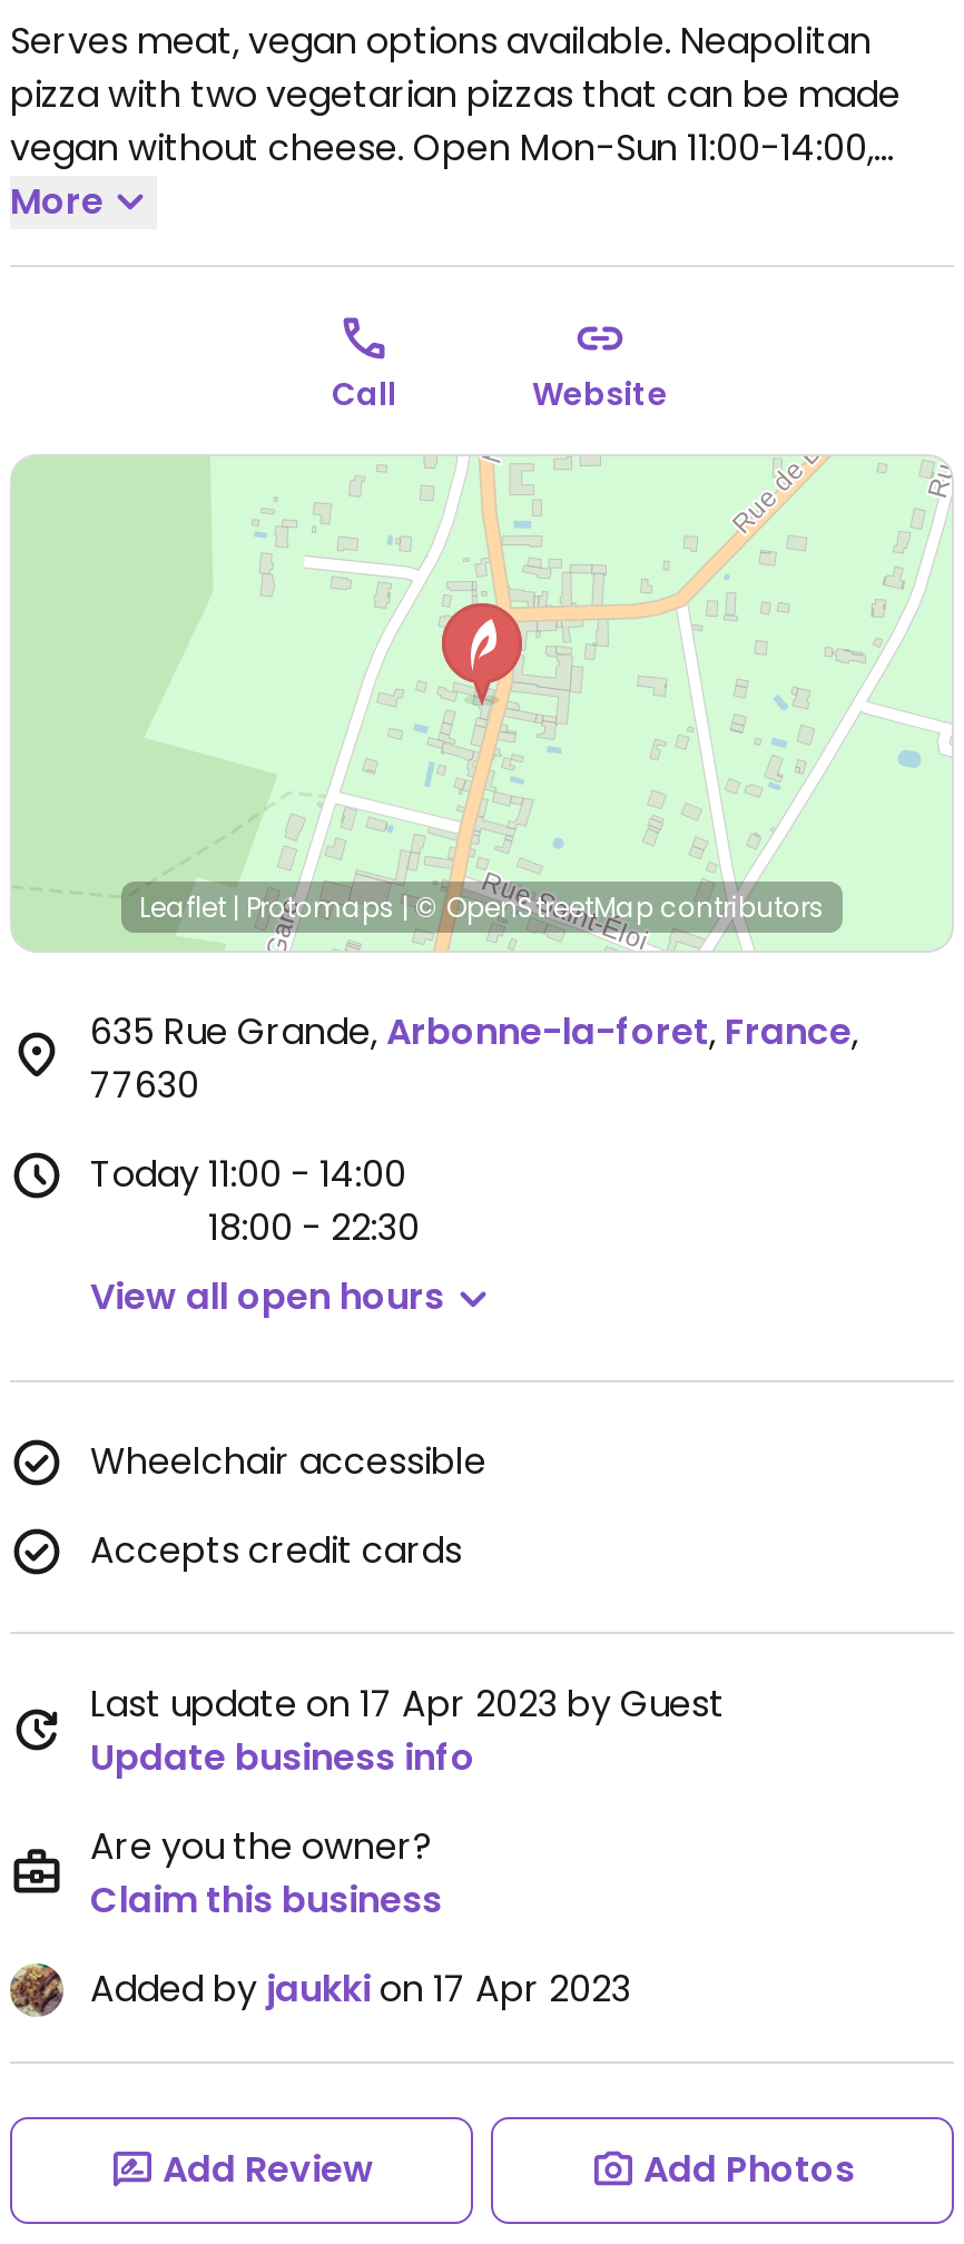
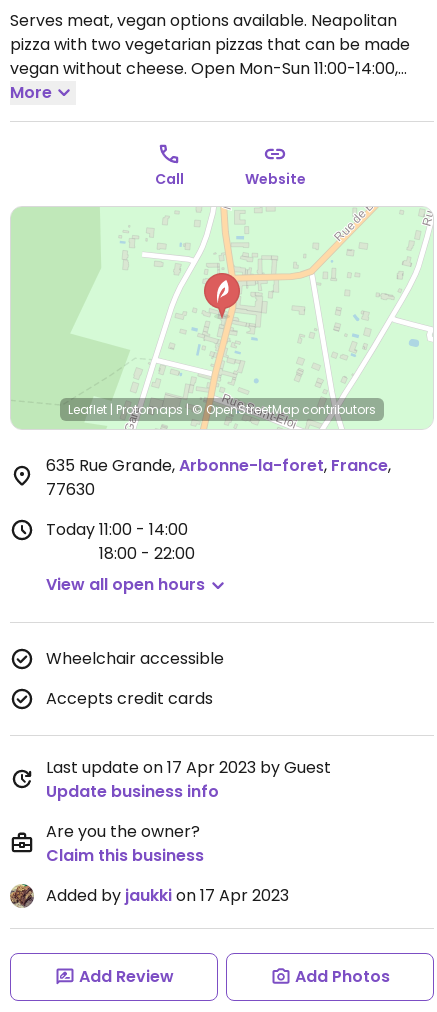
- 18:00 - 22:30
+ 18:00 - 22:00
